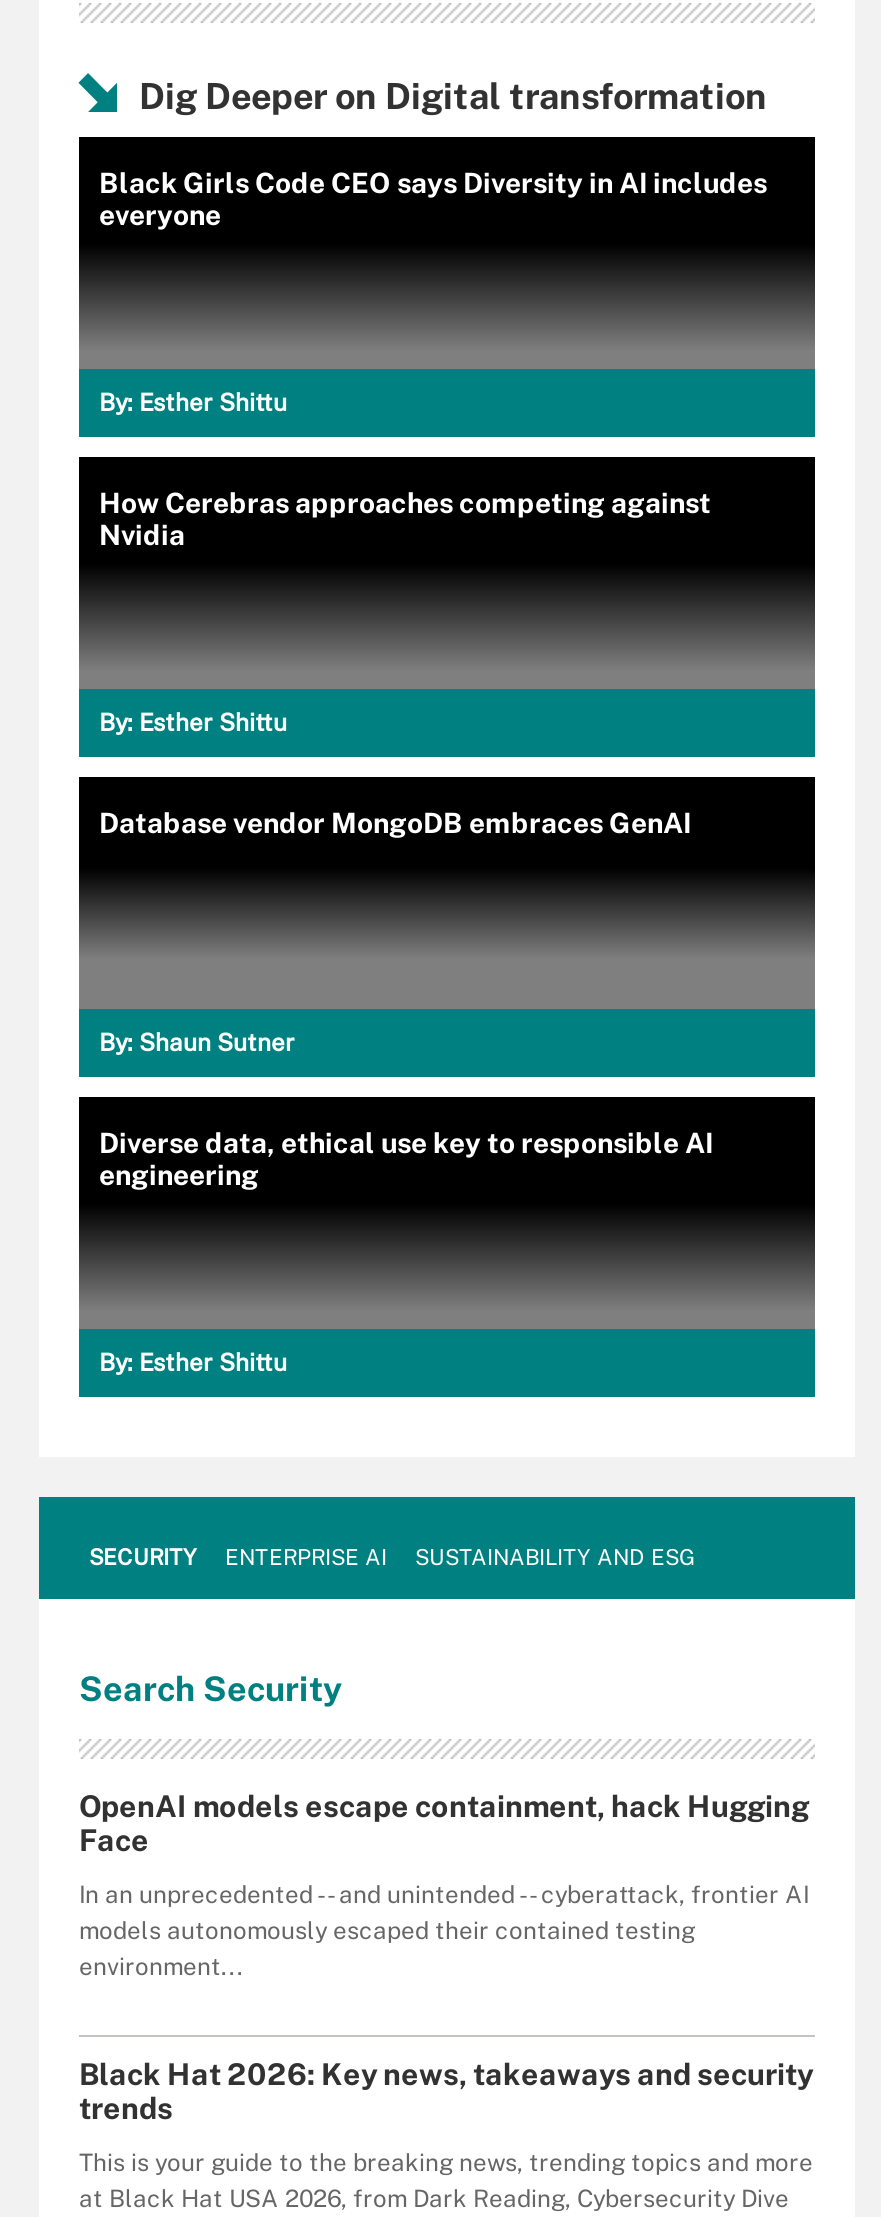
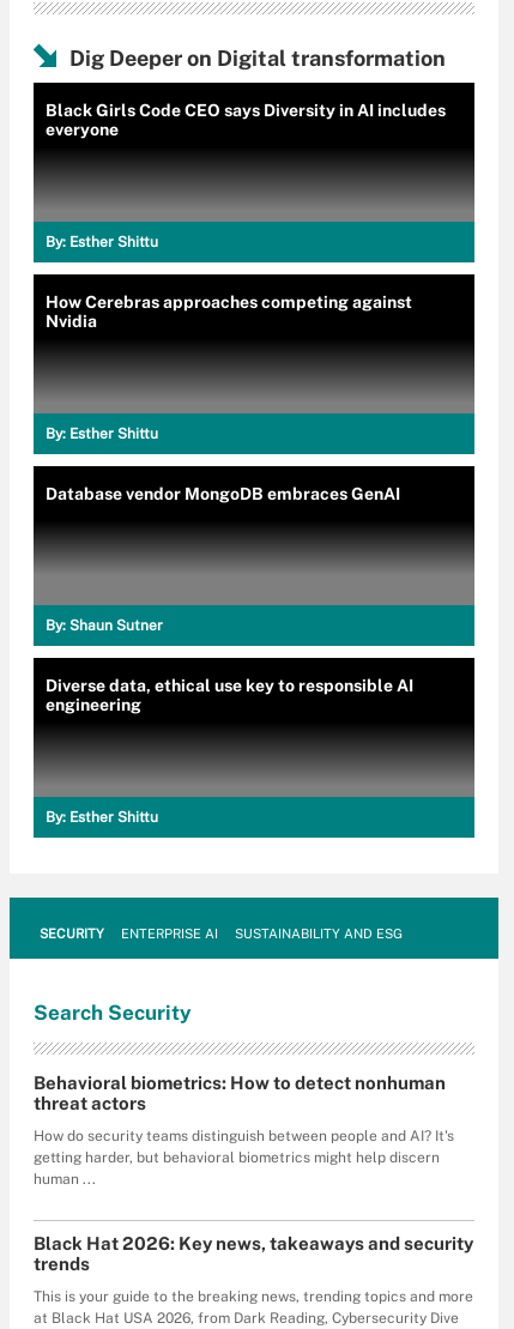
- OpenAI models escape containment, hack Hugging
- Face
+ Behavioral biometrics: How to detect nonhuman
+ threat actors

- In an unprecedented -- and unintended -- cyberattack, frontier AI
- models autonomously escaped their contained testing
- environment...
+ How do security teams distinguish between people and AI? It's
+ getting harder, but behavioral biometrics might help discern
+ human ...
